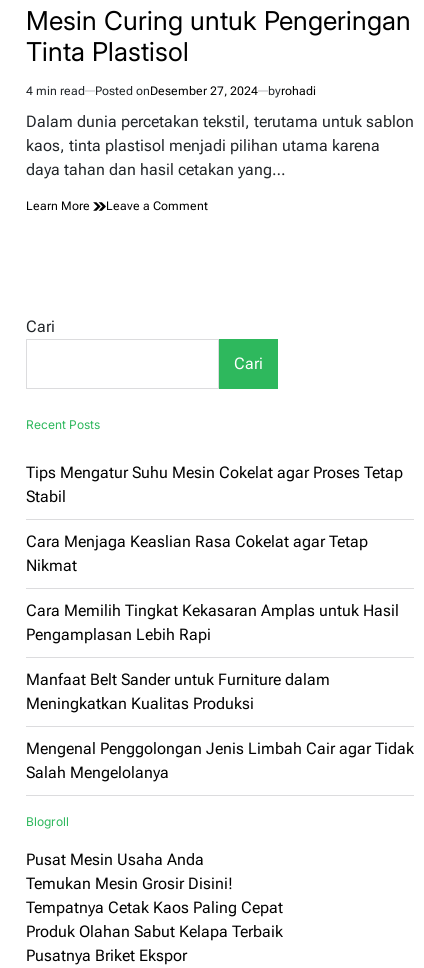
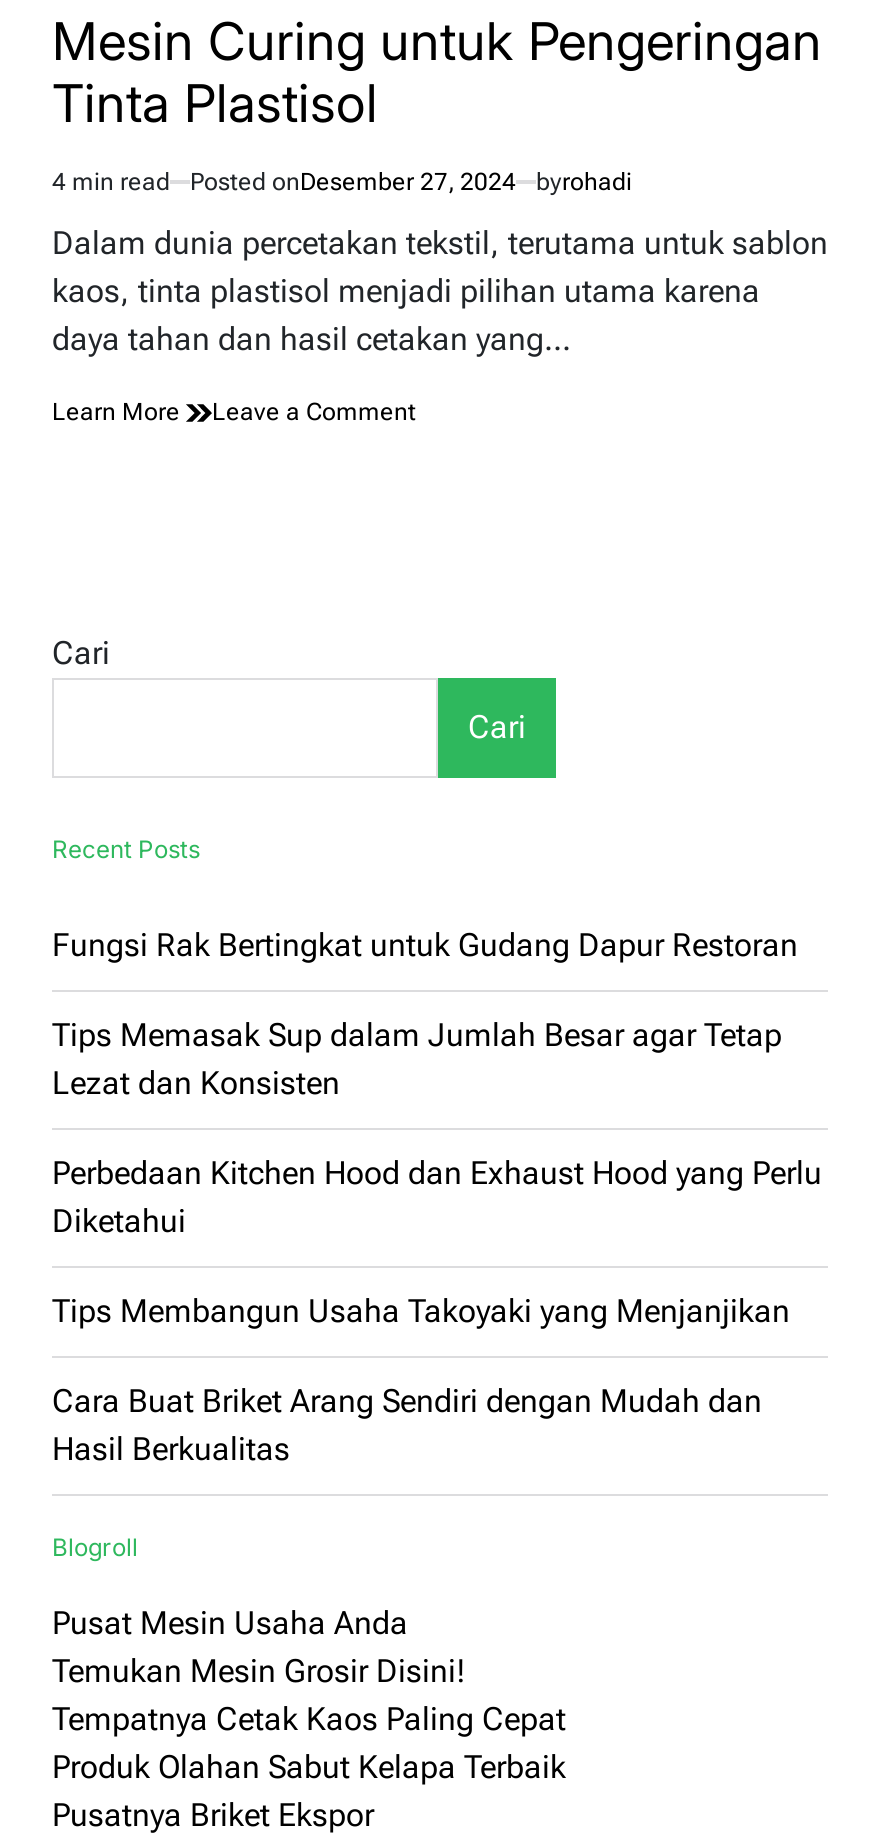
- Tips Mengatur Suhu Mesin Cokelat agar Proses Tetap
- Stabil
+ Fungsi Rak Bertingkat untuk Gudang Dapur Restoran

- Cara Menjaga Keaslian Rasa Cokelat agar Tetap
- Nikmat
+ Tips Memasak Sup dalam Jumlah Besar agar Tetap
+ Lezat dan Konsisten

- Cara Memilih Tingkat Kekasaran Amplas untuk Hasil
- Pengamplasan Lebih Rapi
+ Perbedaan Kitchen Hood dan Exhaust Hood yang Perlu
+ Diketahui

- Manfaat Belt Sander untuk Furniture dalam
- Meningkatkan Kualitas Produksi
+ Tips Membangun Usaha Takoyaki yang Menjanjikan

- Mengenal Penggolongan Jenis Limbah Cair agar Tidak
- Salah Mengelolanya
+ Cara Buat Briket Arang Sendiri dengan Mudah dan
+ Hasil Berkualitas
